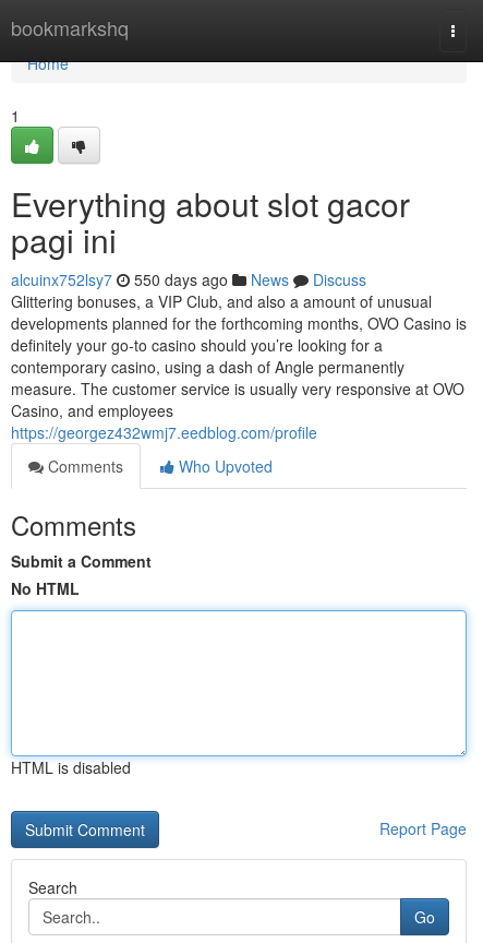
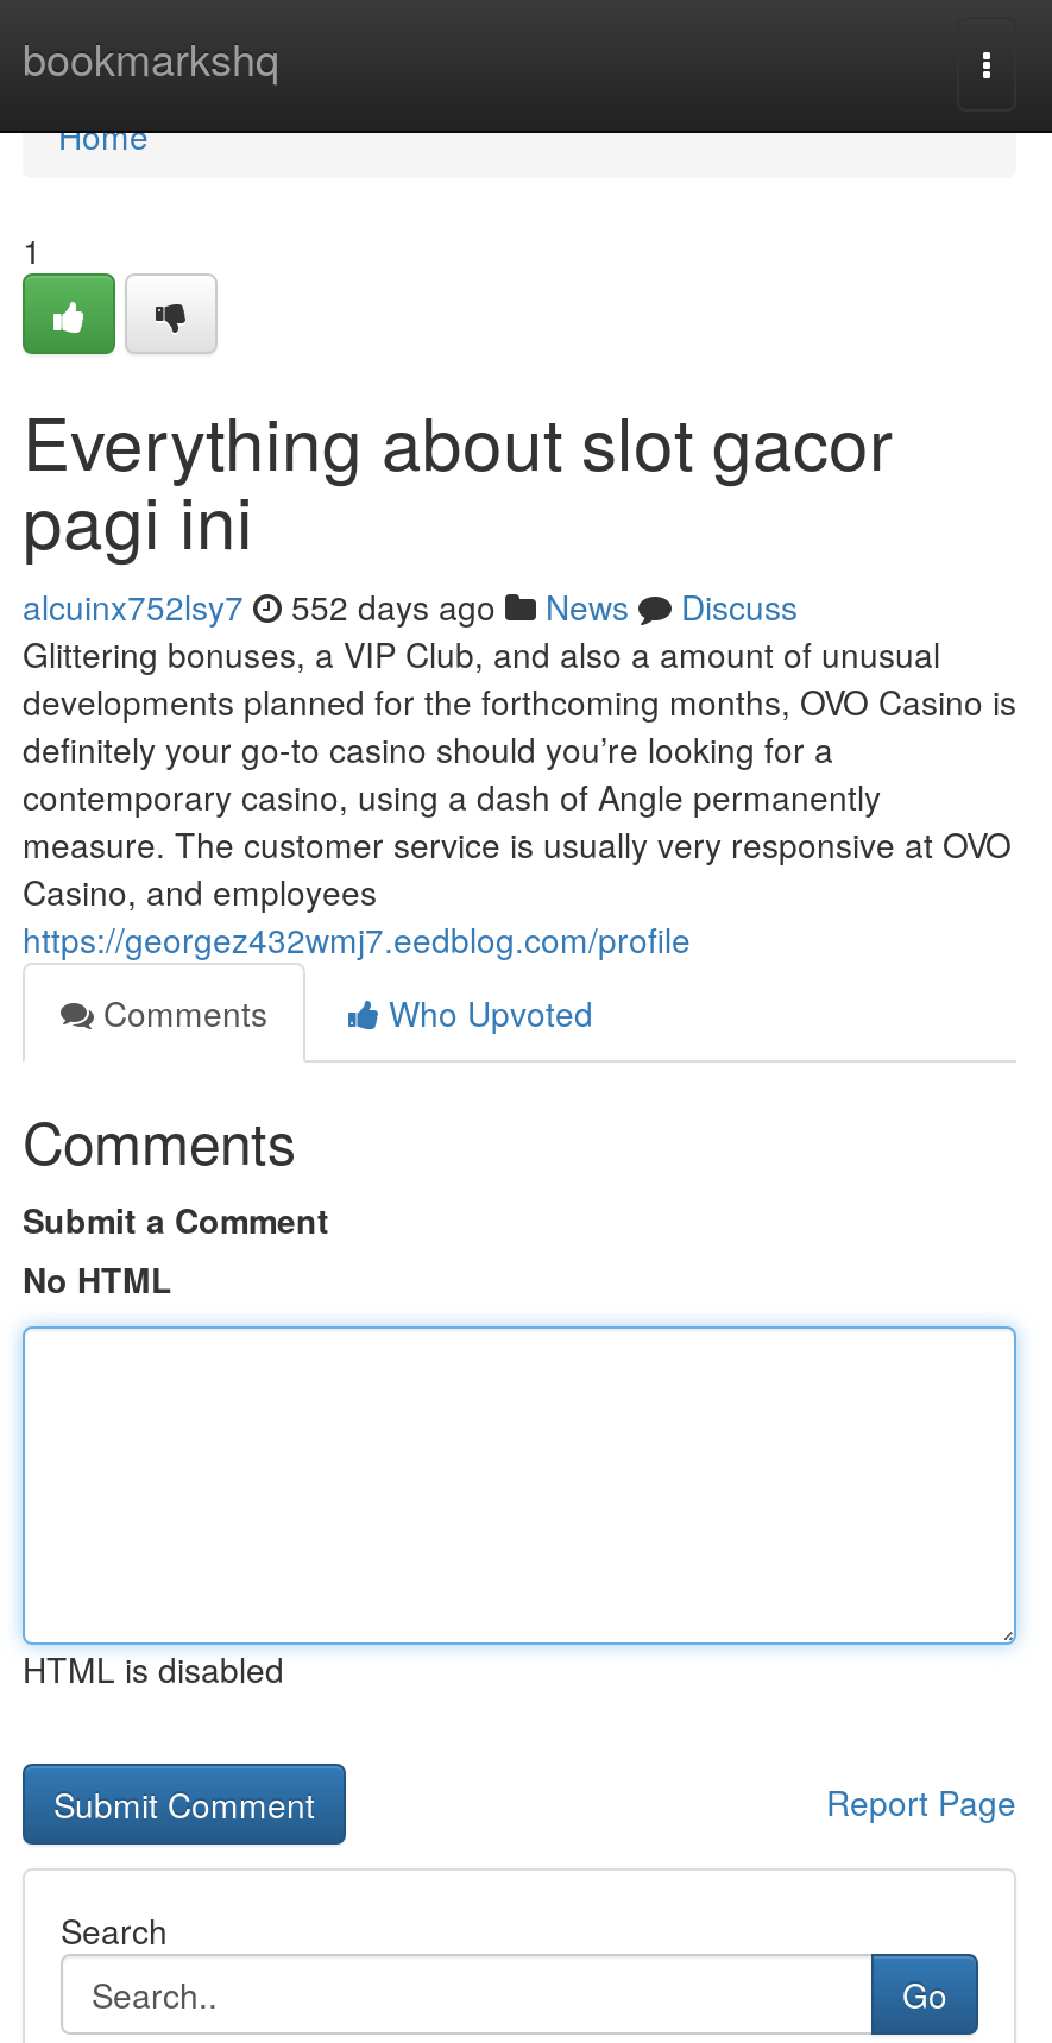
- alcuinx752lsy7 550 days ago News Discuss
+ alcuinx752lsy7 552 days ago News Discuss
